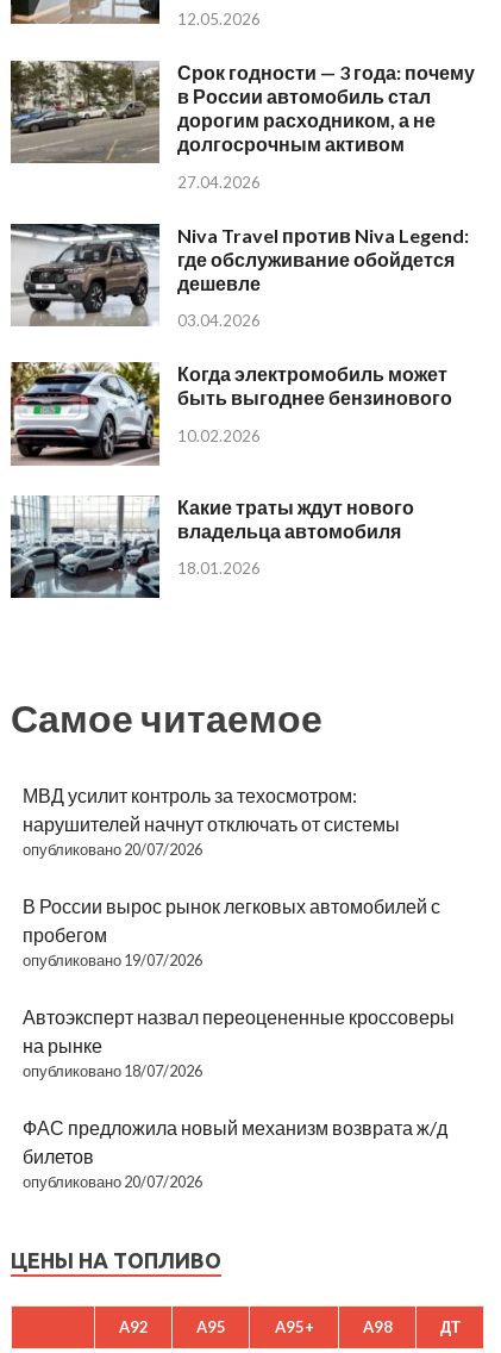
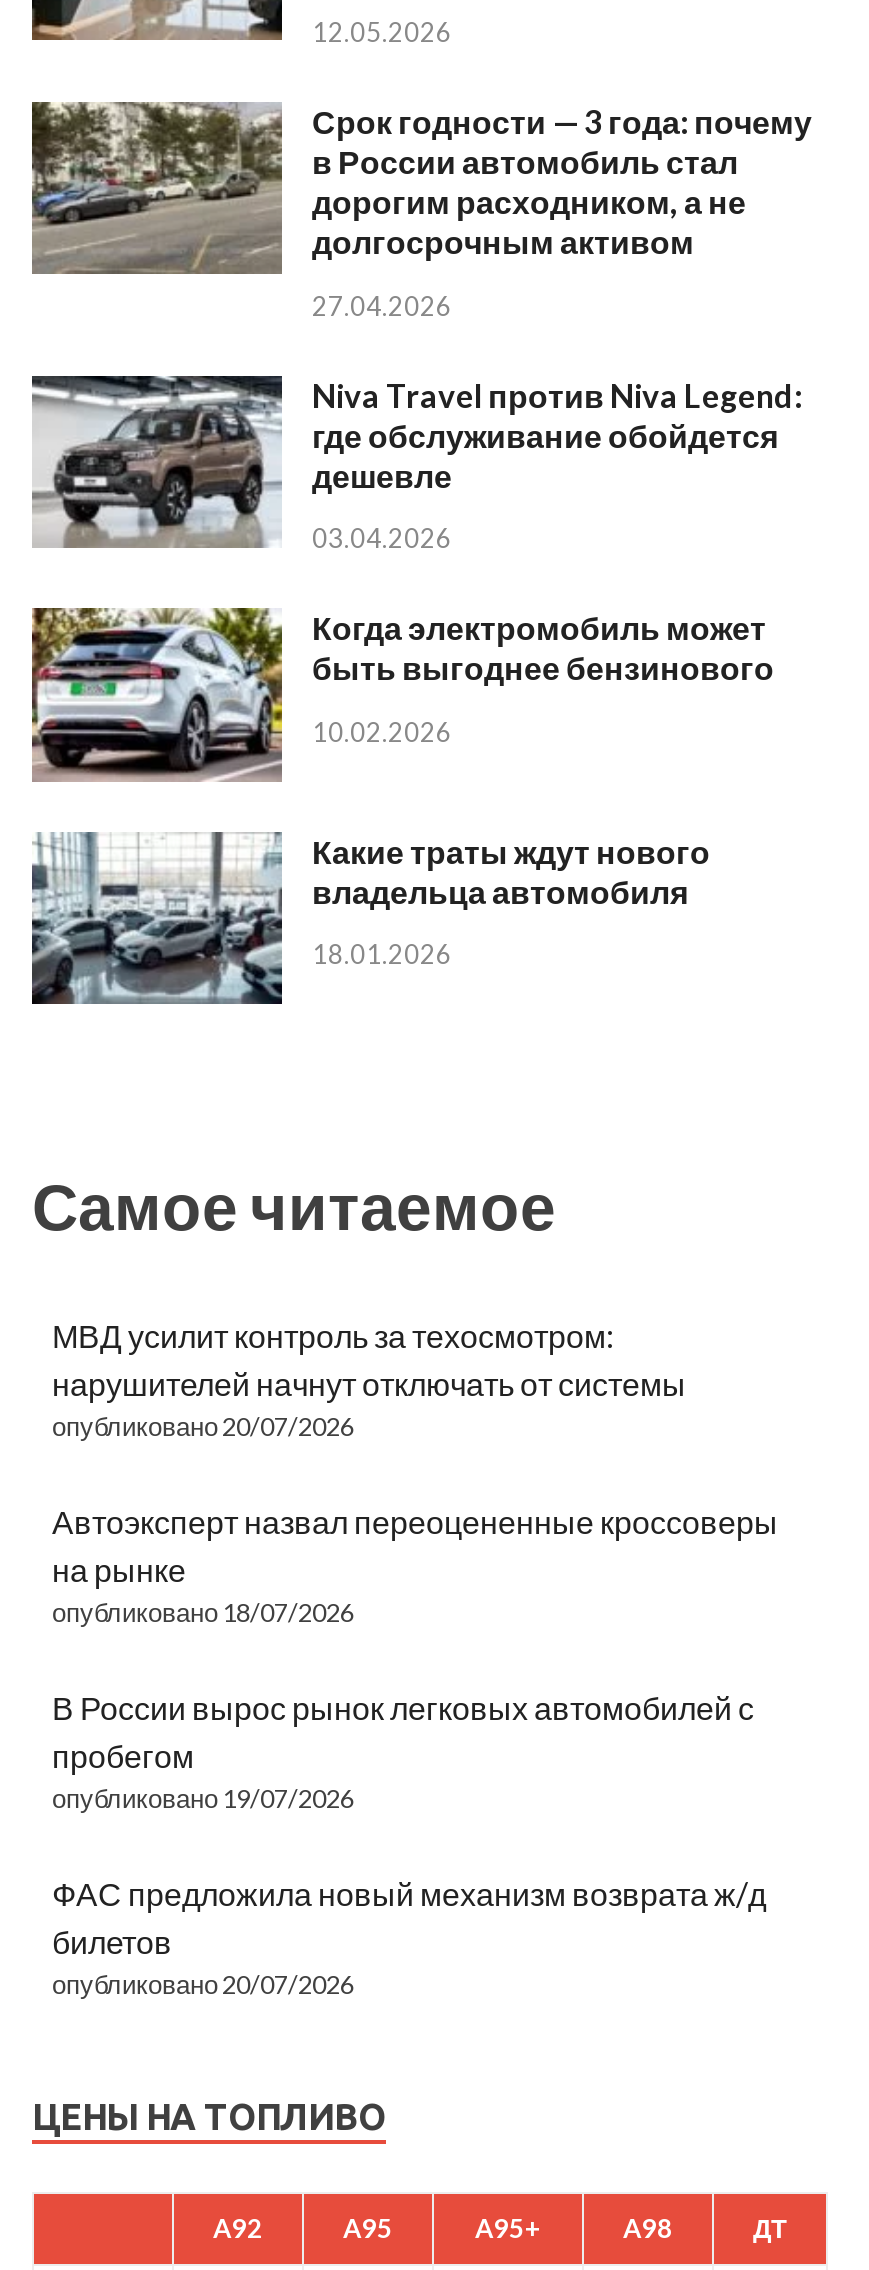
moved down: В России вырос рынок легковых автомобилей с | пробегом | опубликовано 19/07/2026

moved up: Автоэксперт назвал переоцененные кроссоверы | на рынке | опубликовано 18/07/2026
